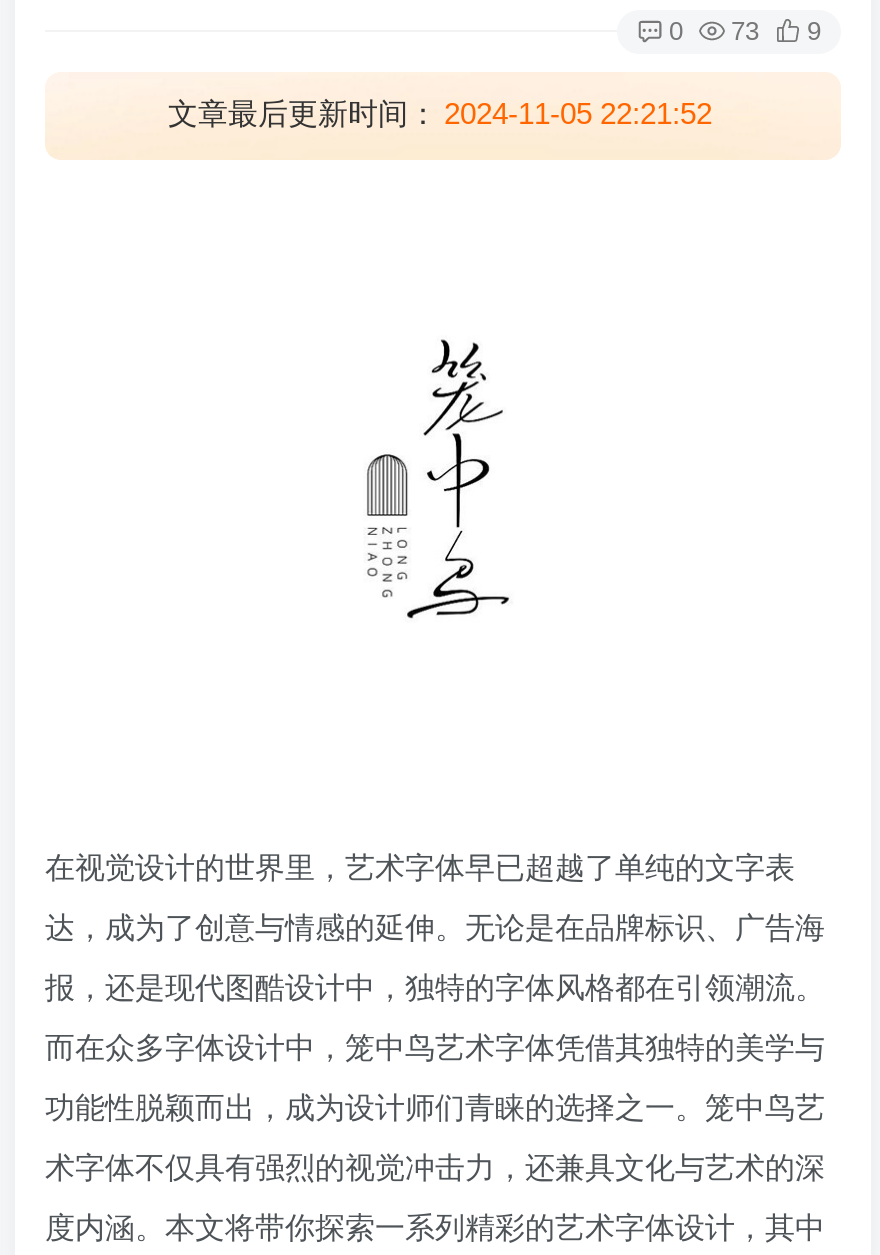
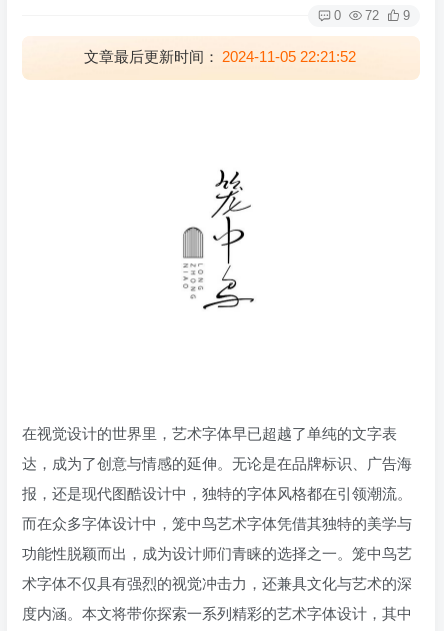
- 0 73 9
+ 0 72 9
